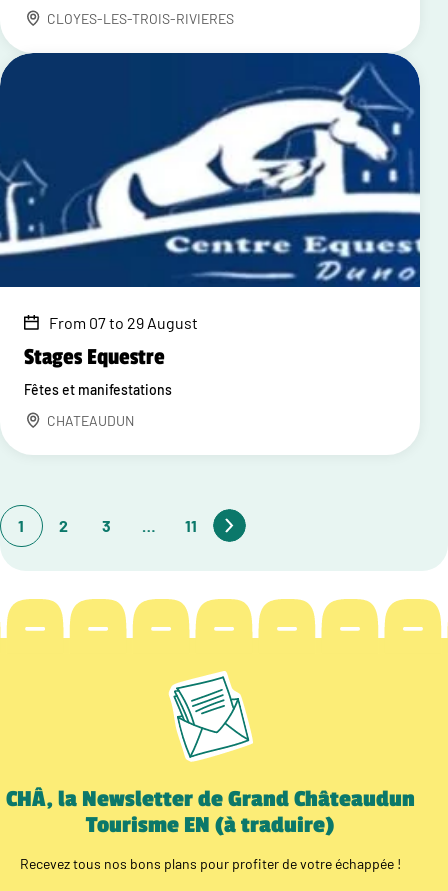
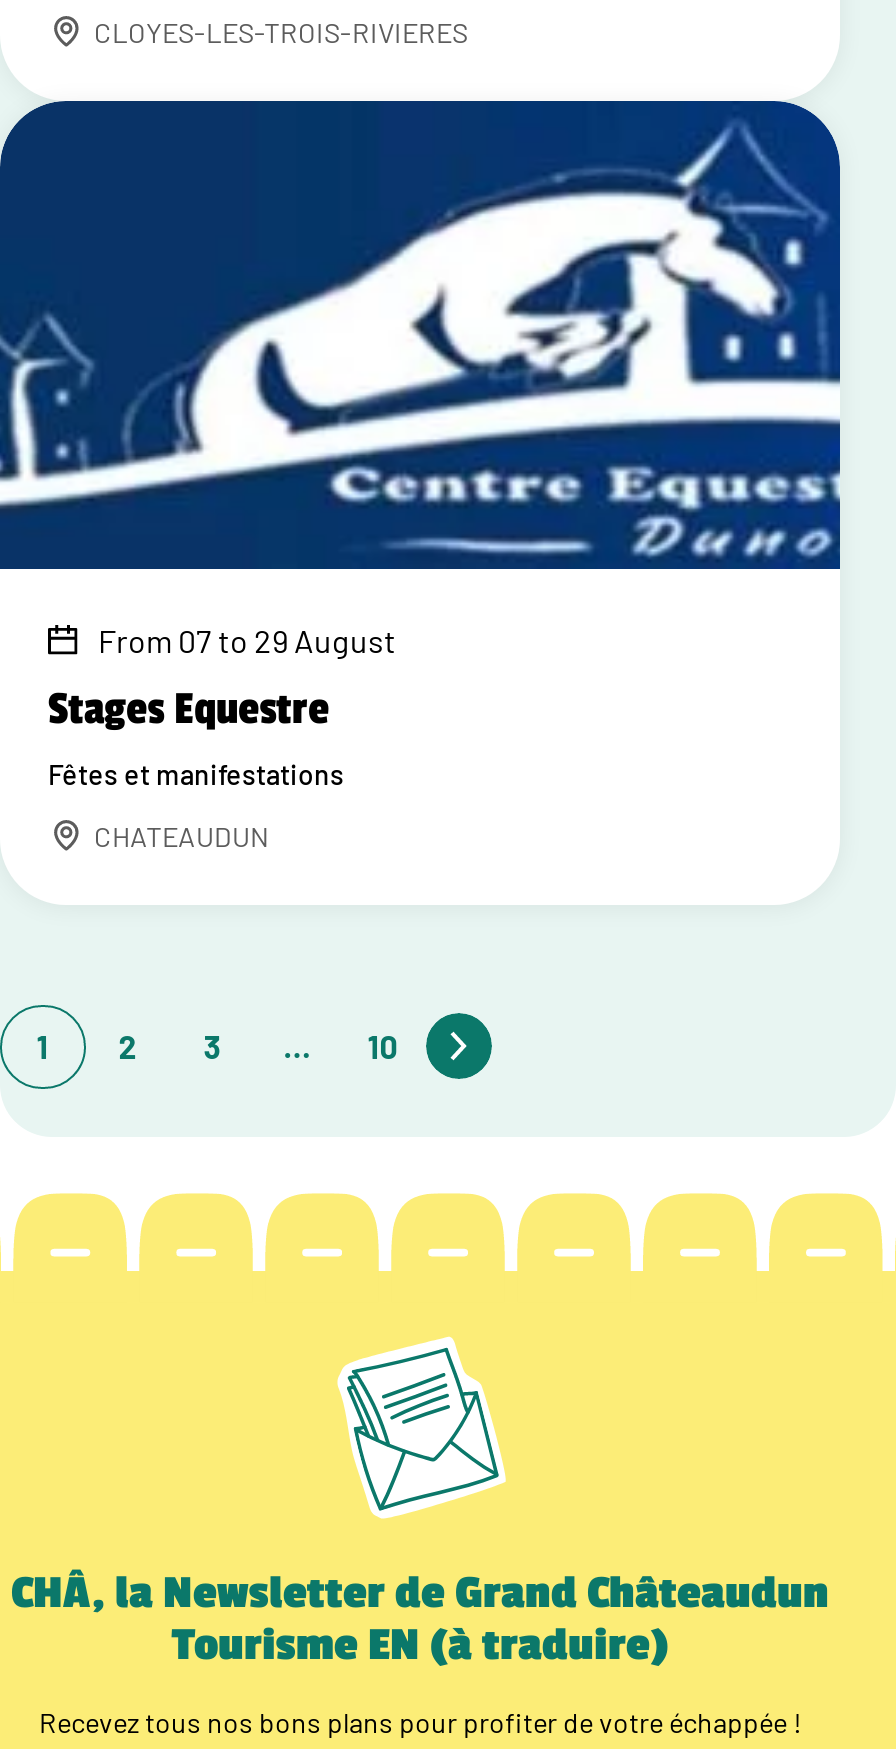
- 11
+ 10
